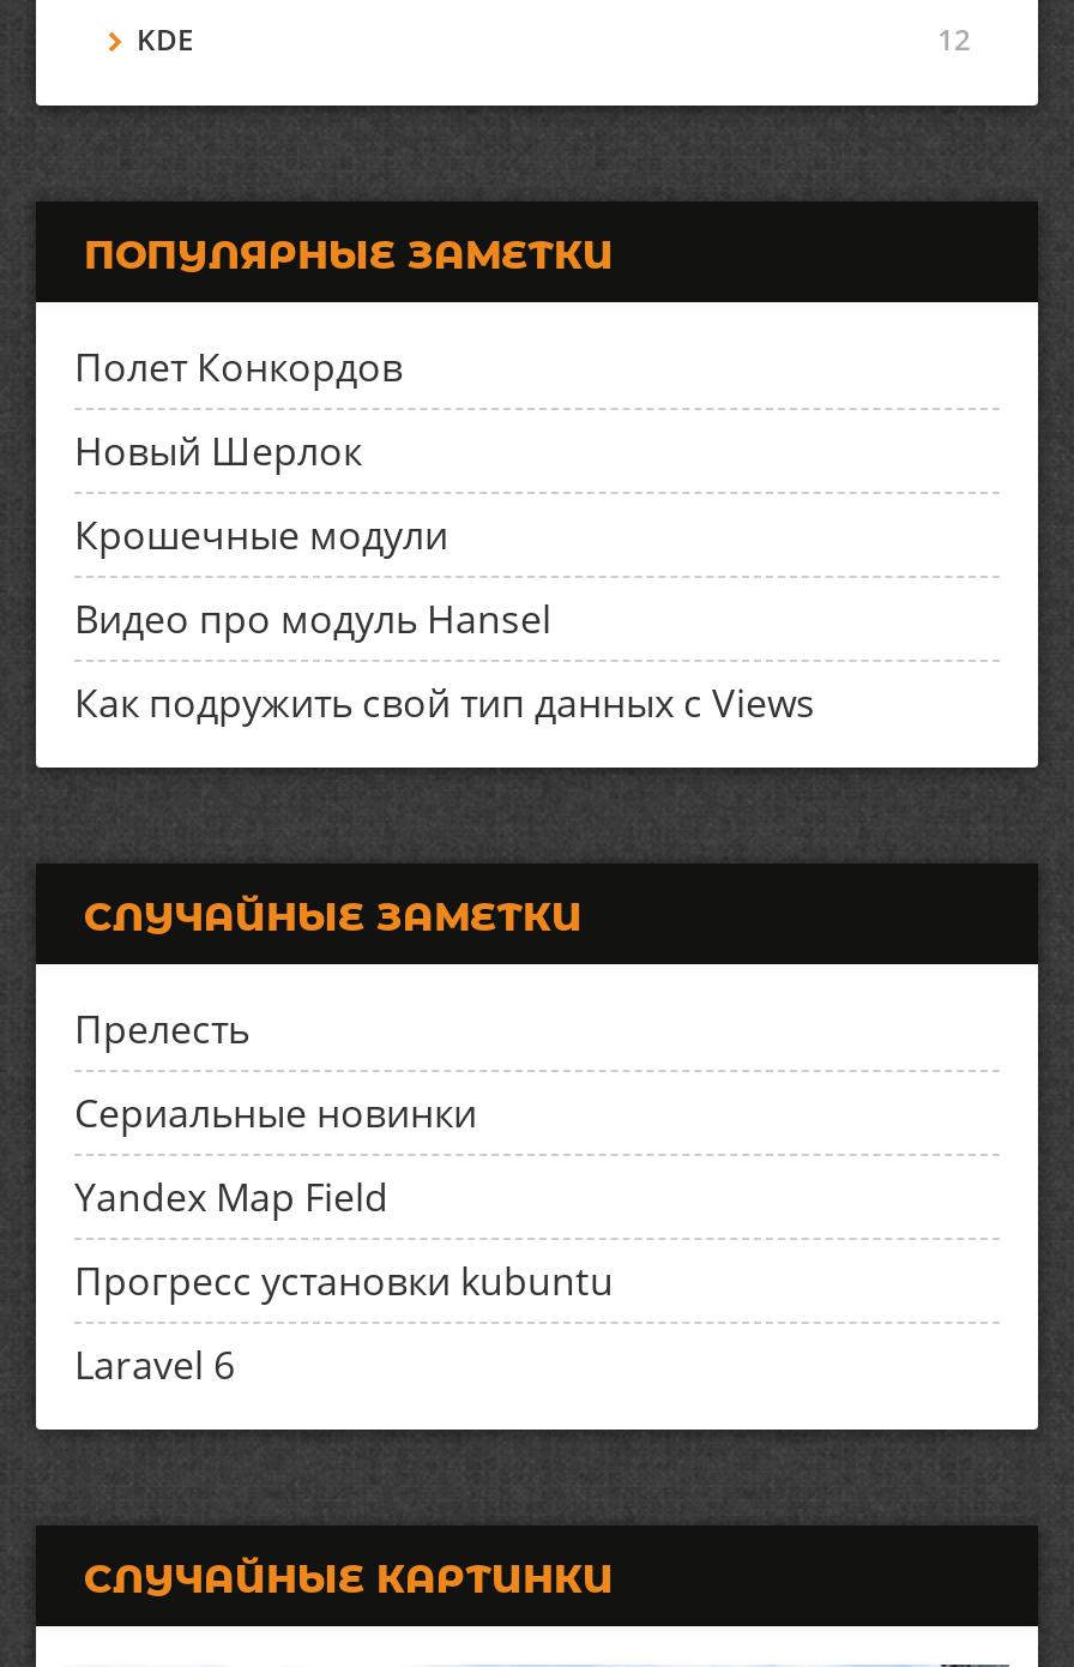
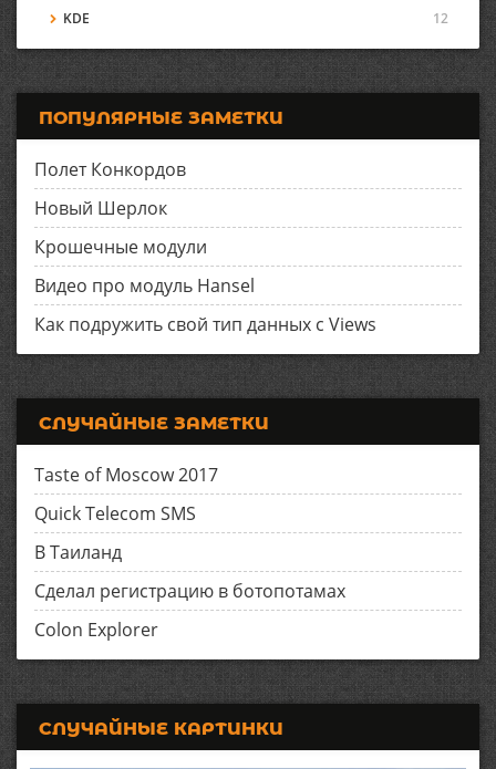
- Прелесть
+ Taste of Moscow 2017

- Сериальные новинки
+ Quick Telecom SMS

- Yandex Map Field
+ В Таиланд

- Прогресс установки kubuntu
+ Сделал регистрацию в ботопотамах

- Laravel 6
+ Colon Explorer
